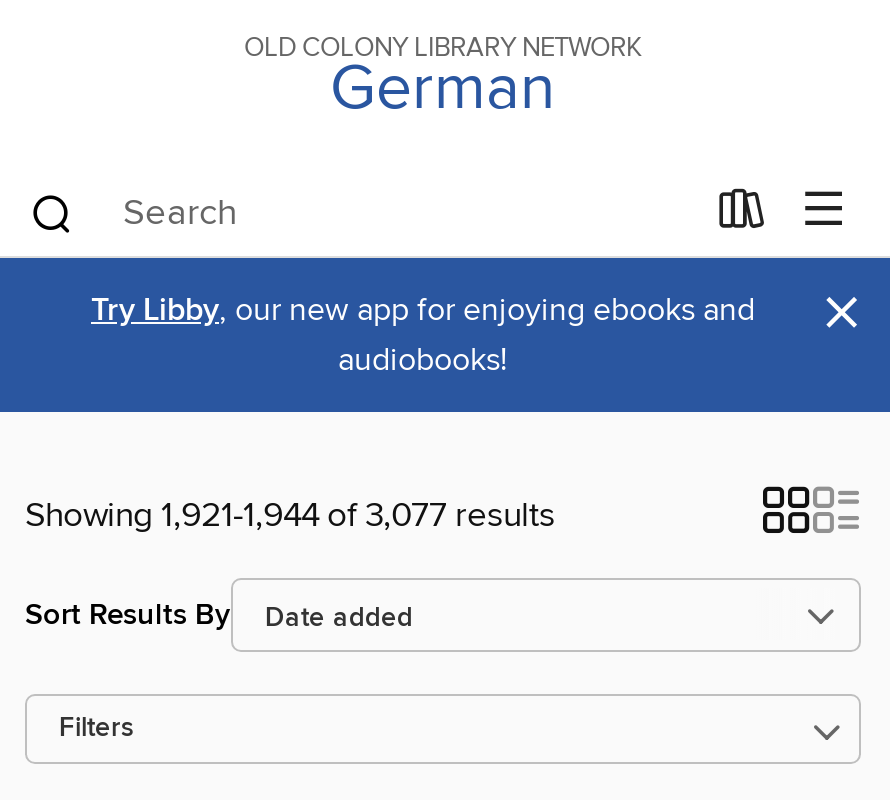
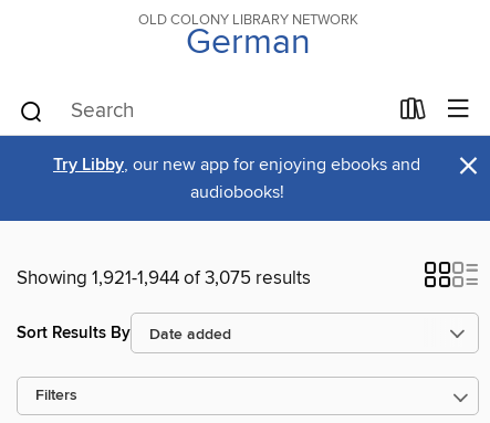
- Showing 1,921-1,944 of 3,077 results
+ Showing 1,921-1,944 of 3,075 results
